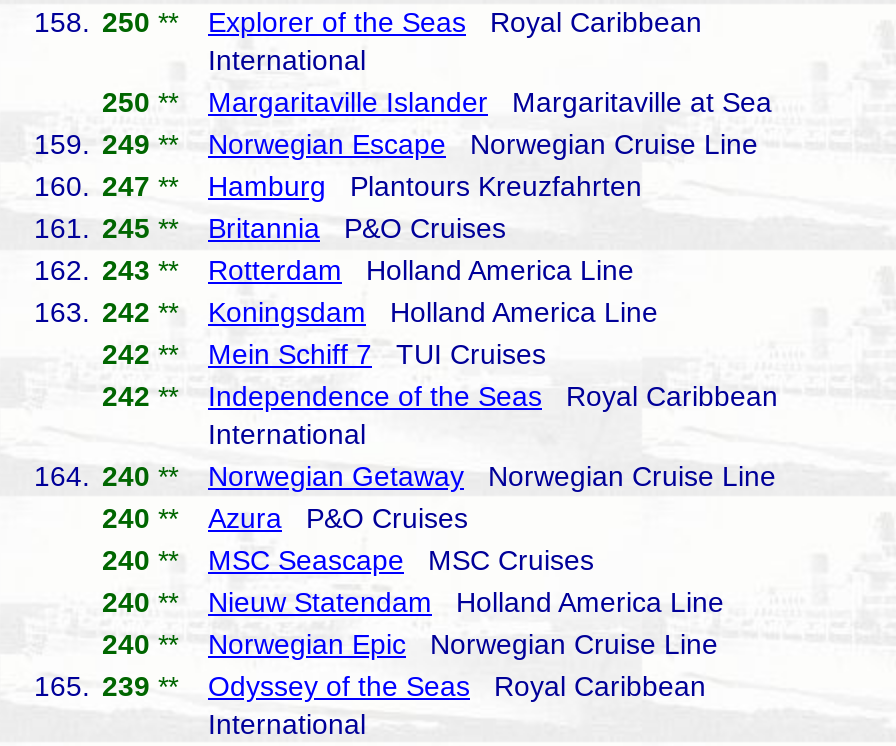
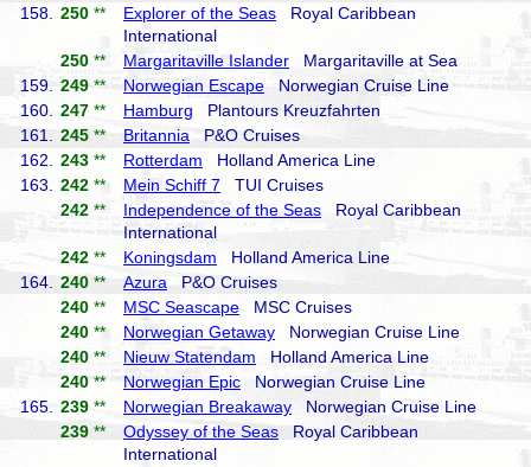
- 163. 242 ** Koningsdam Holland America Line
- 242 ** Mein Schiff 7 TUI Cruises
+ 163. 242 ** Mein Schiff 7 TUI Cruises

moved up: 242 ** Independence of the Seas Royal Caribbean | International

- 164. 240 ** Norwegian Getaway Norwegian Cruise Line
- 240 ** Azura P&O Cruises
+ 242 ** Koningsdam Holland America Line
+ 164. 240 ** Azura P&O Cruises

moved up: 240 ** MSC Seascape MSC Cruises

+ 240 ** Norwegian Getaway Norwegian Cruise Line

- 165. 239 ** Odyssey of the Seas Royal Caribbean
+ 165. 239 ** Norwegian Breakaway Norwegian Cruise Line
+ 239 ** Odyssey of the Seas Royal Caribbean
